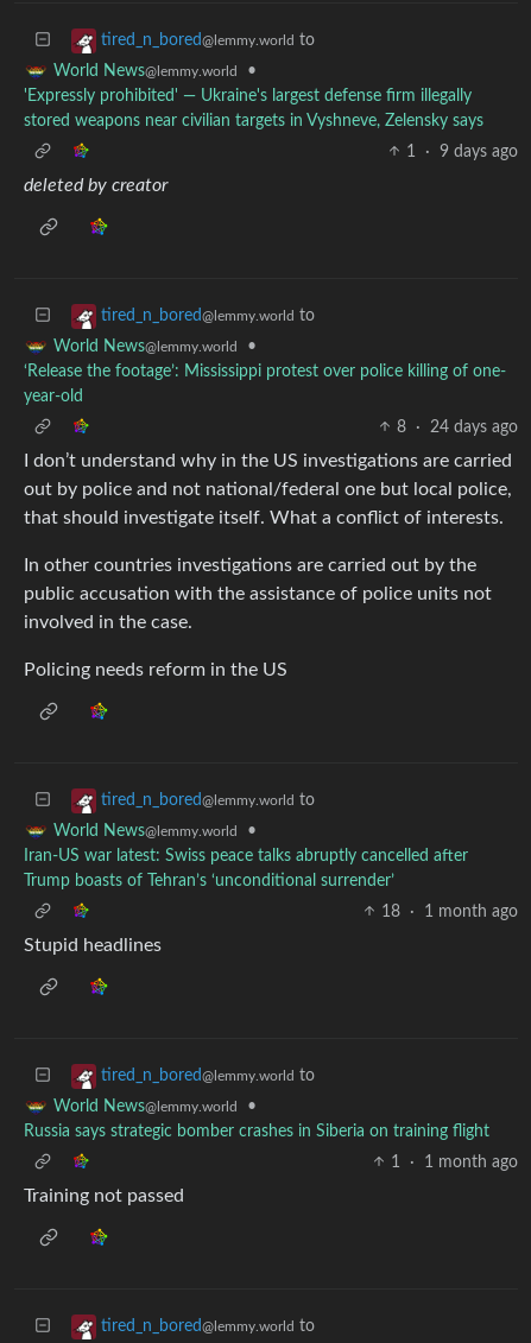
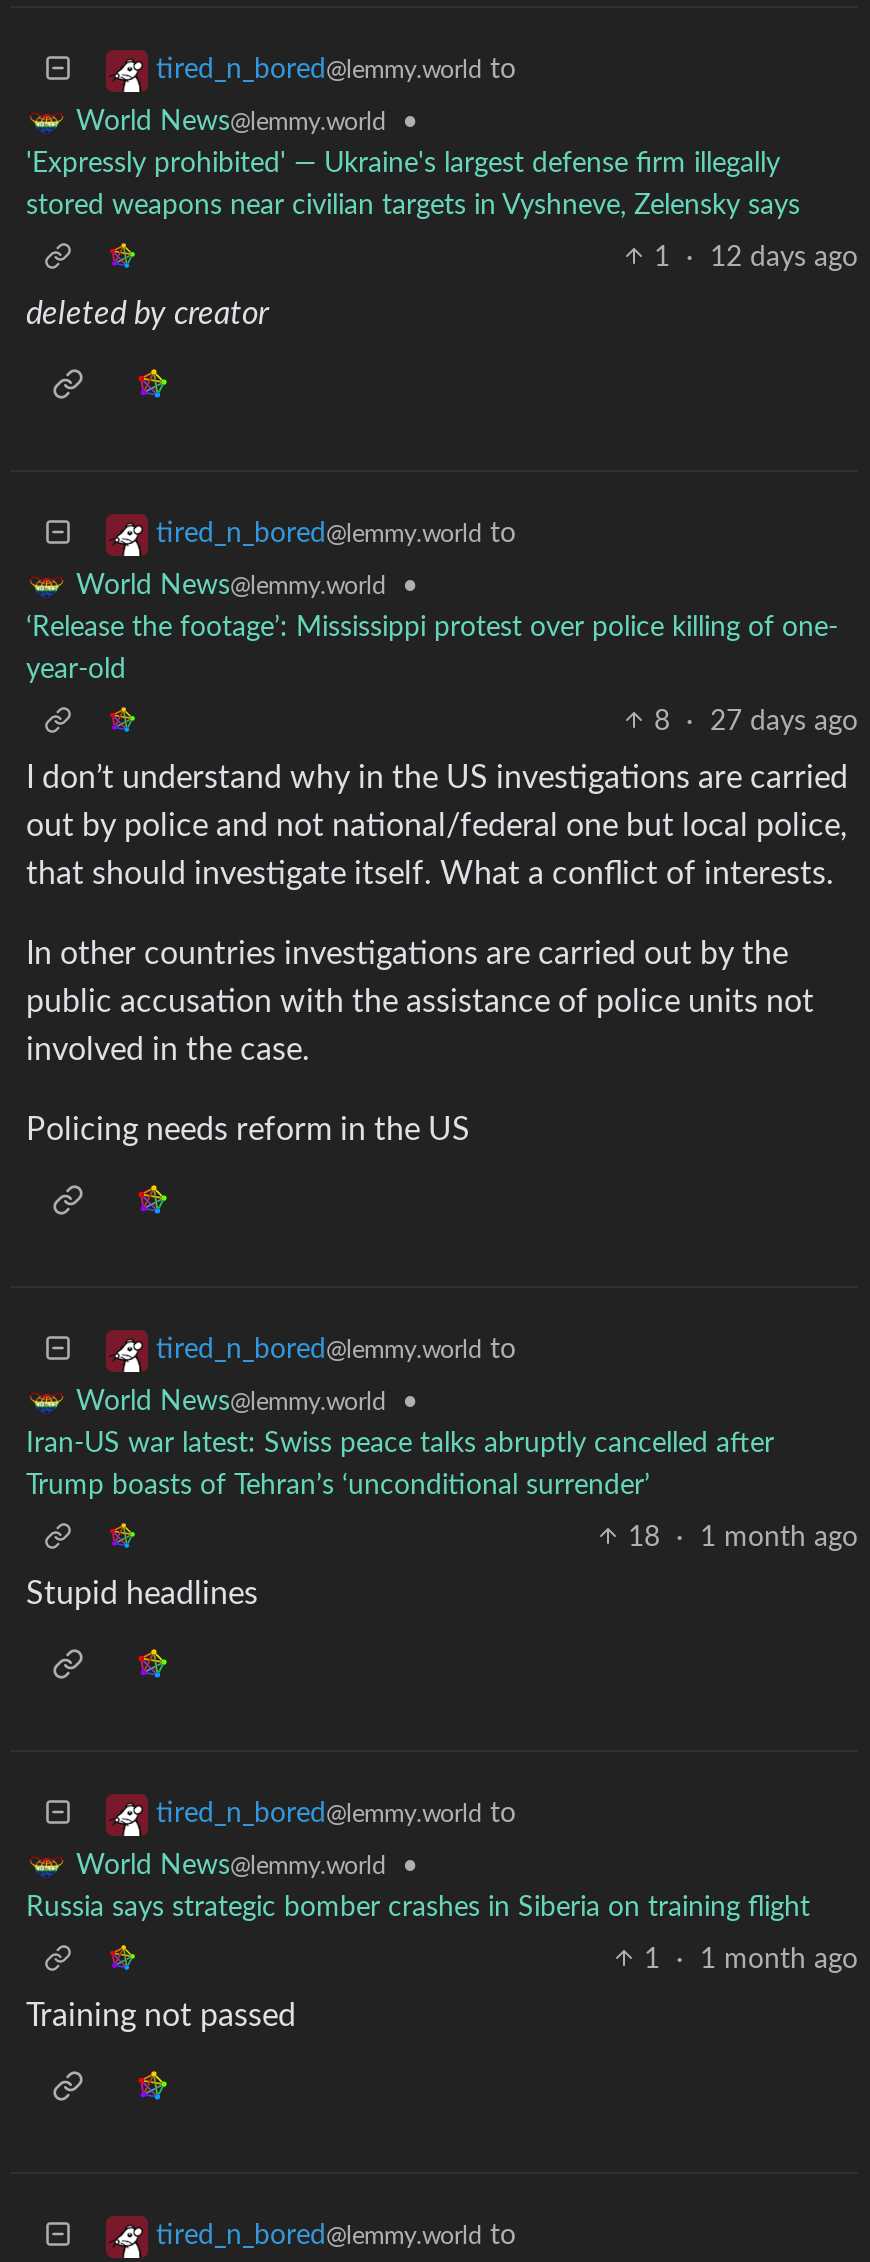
- 1 · 9 days ago
+ 1 · 12 days ago

- 8 · 24 days ago
+ 8 · 27 days ago
